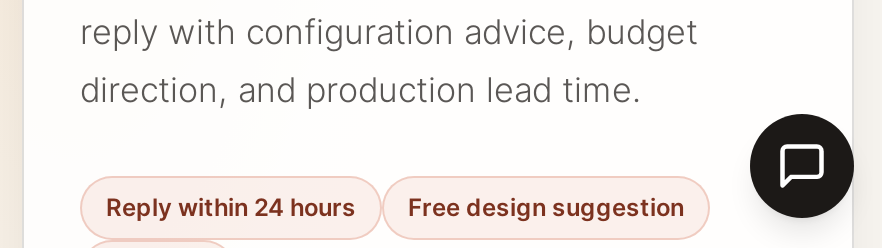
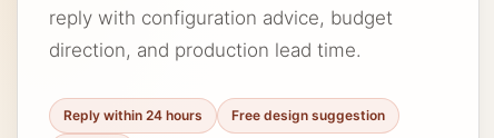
- [image]
